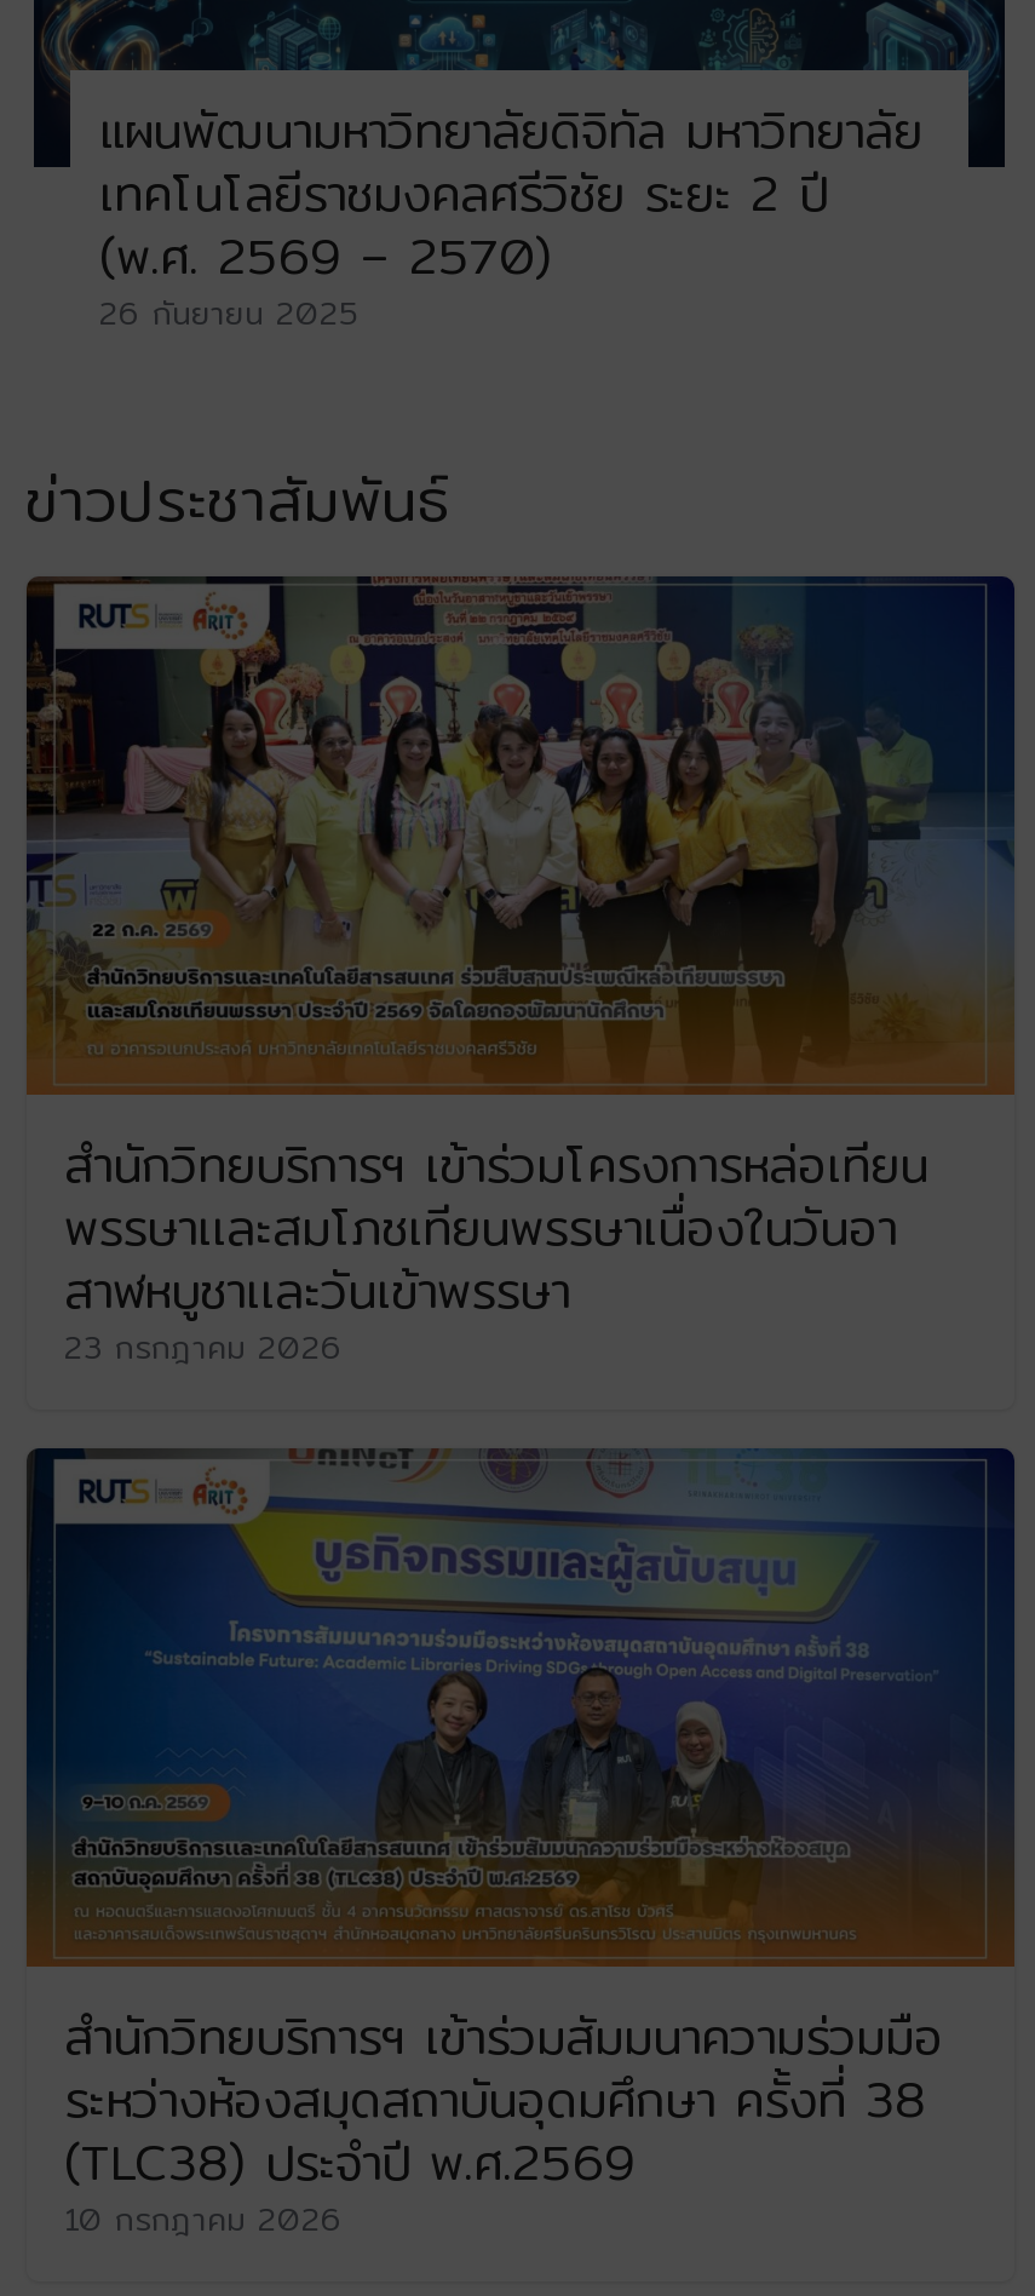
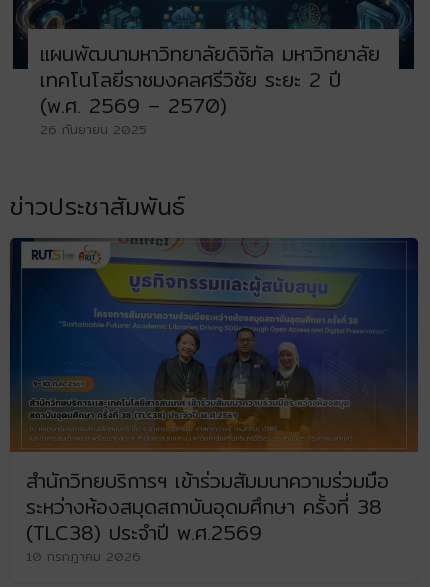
- [image]
- สำนักวิทยบริการฯ เข้าร่วมโครงการหล่อเทียน
- พรรษาเเละสมโภชเทียนพรรษาเนื่องในวันอา
- สาฬหบูชาเเละวันเข้าพรรษา
- 23 กรกฎาคม 2026
